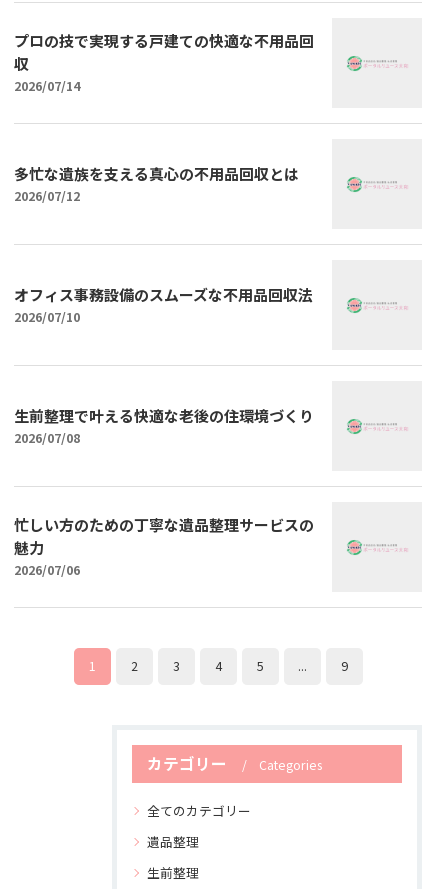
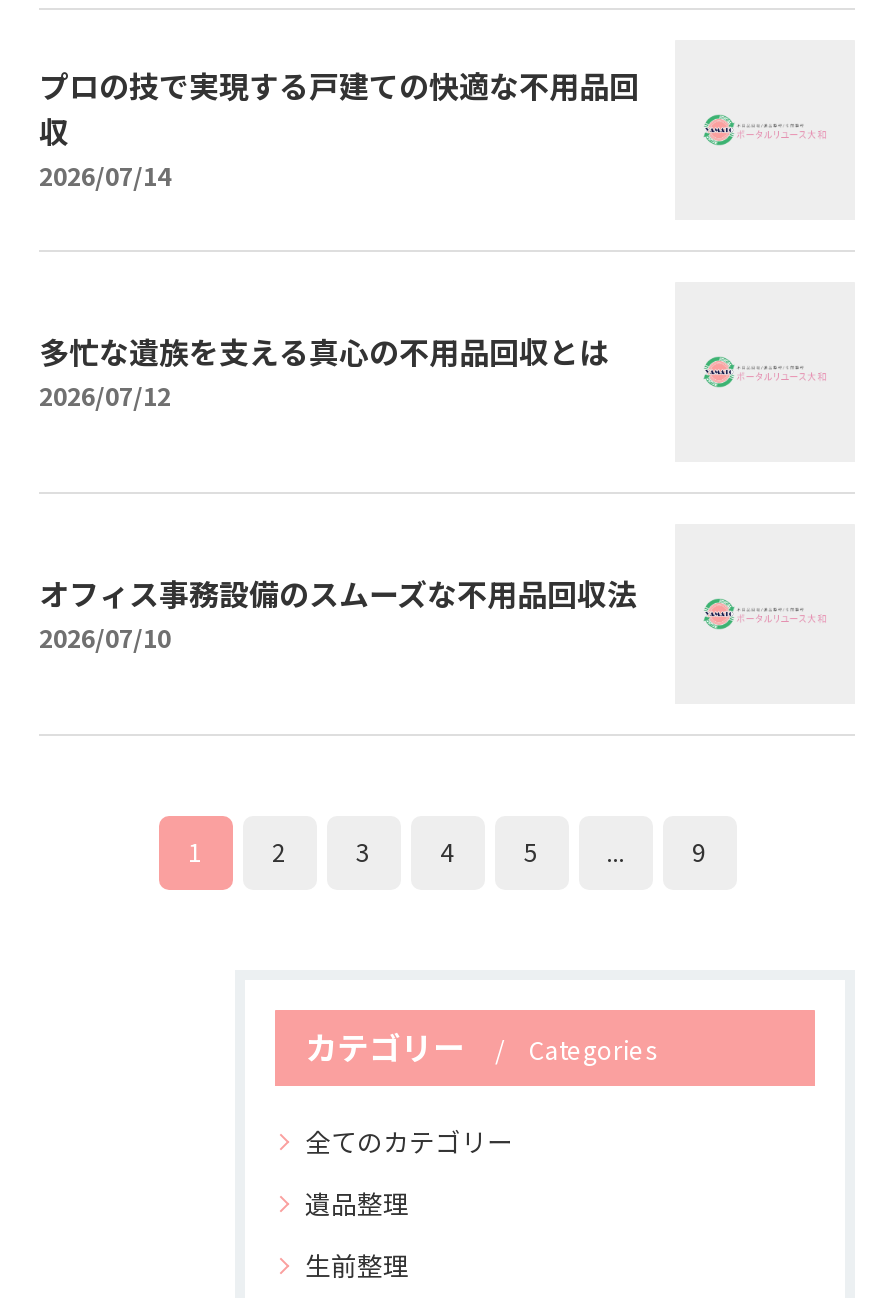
- 生前整理で叶える快適な老後の住環境づくり
- 2026/07/08

- 忙しい方のための丁寧な遺品整理サービスの
- 魅力
- 2026/07/06
